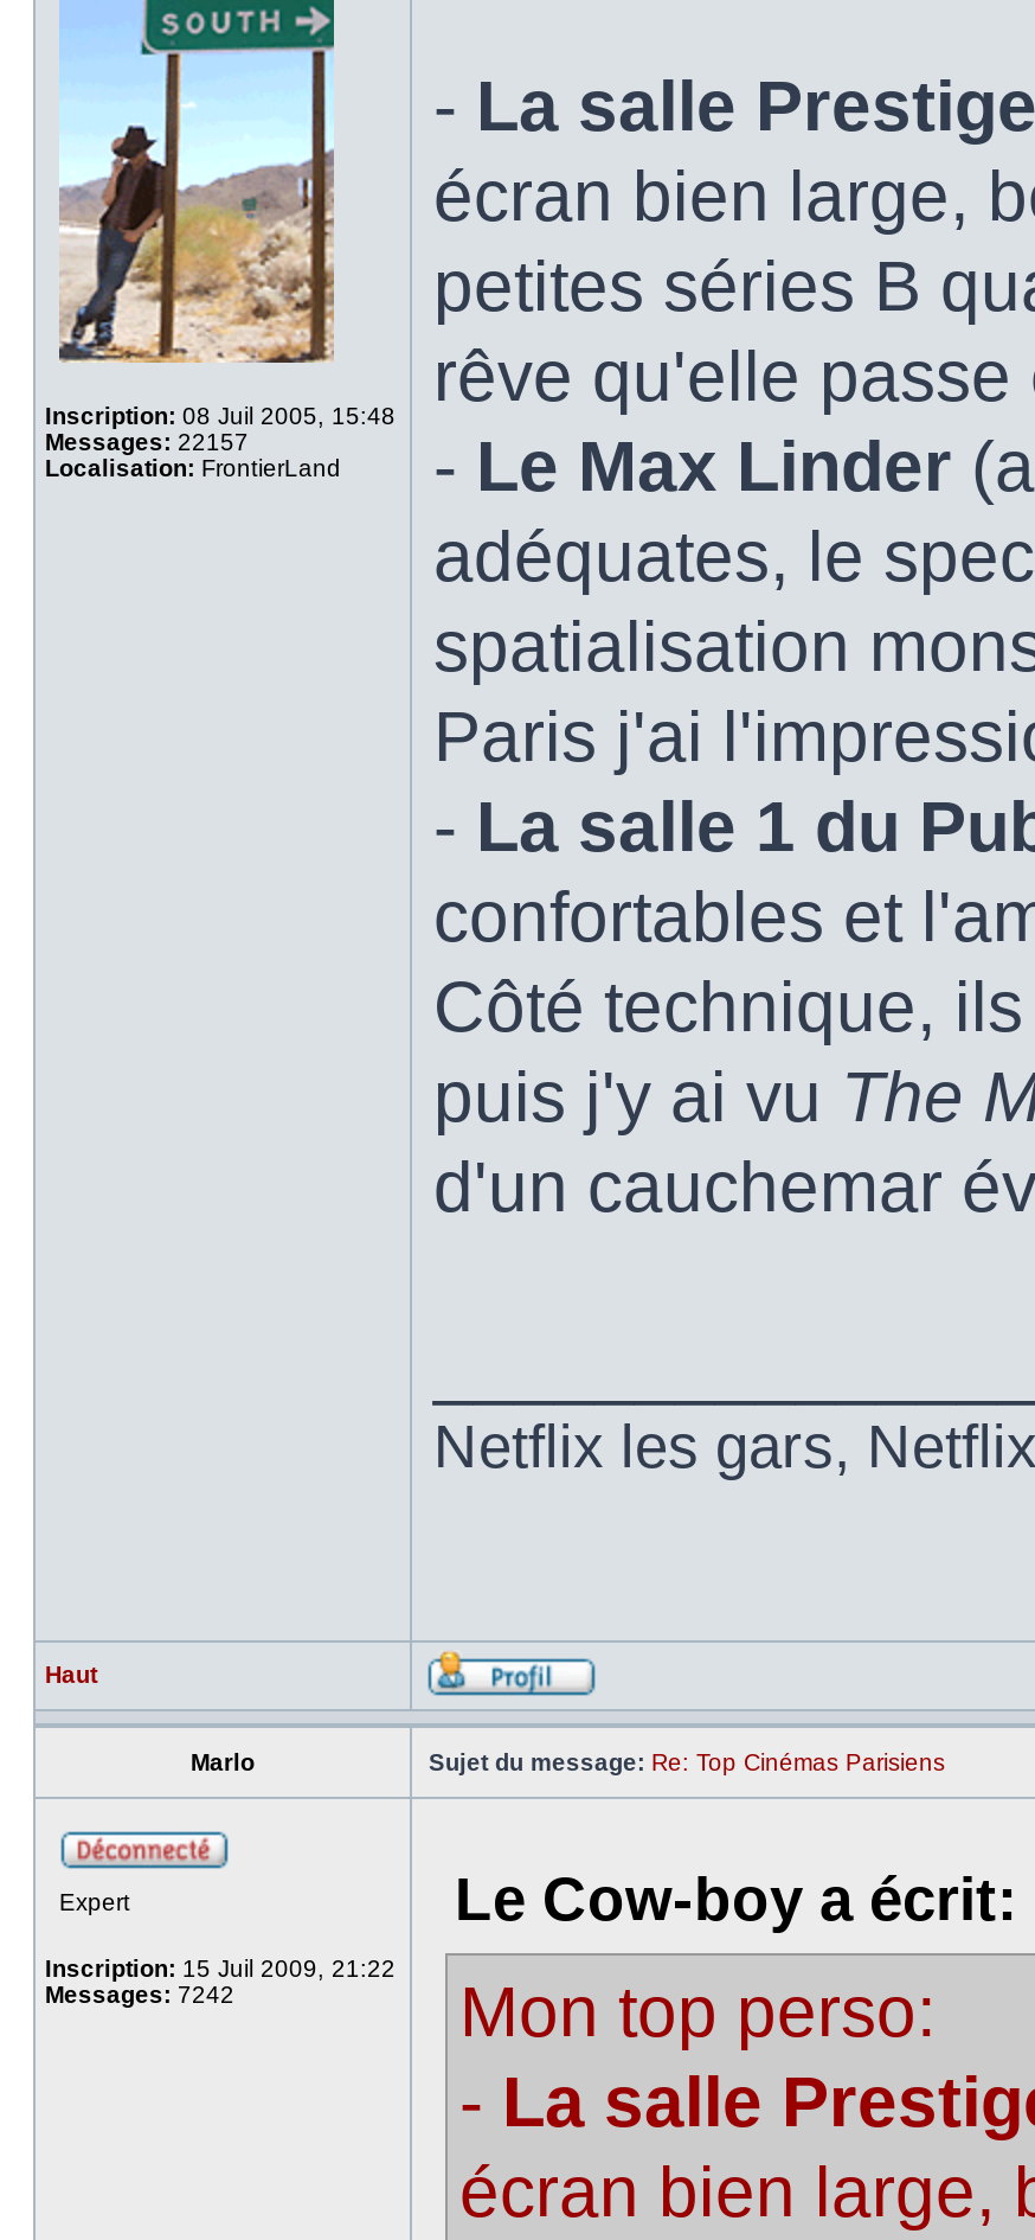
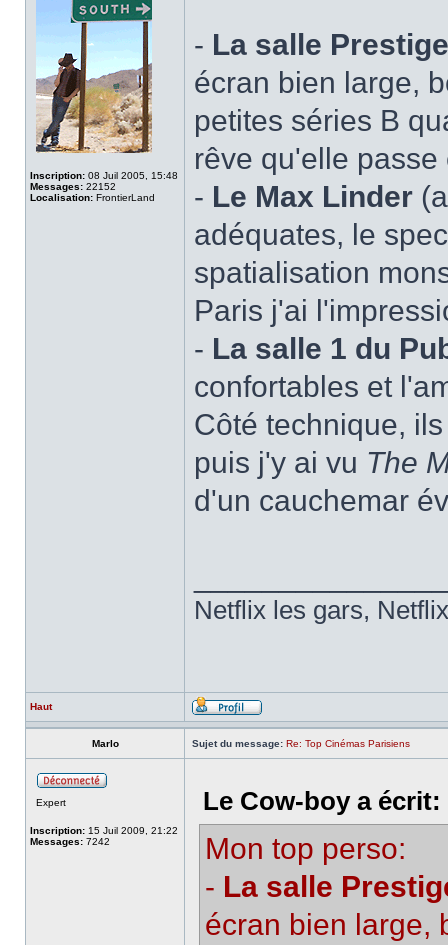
- Messages: 22157
+ Messages: 22152
